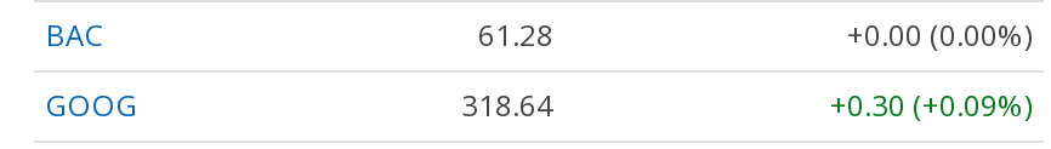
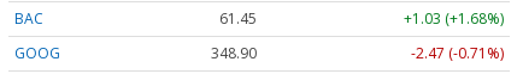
- 61.28
+ 61.45

- +0.00 (0.00%)
+ +1.03 (+1.68%)

- 318.64
+ 348.90

- +0.30 (+0.09%)
+ -2.47 (-0.71%)
